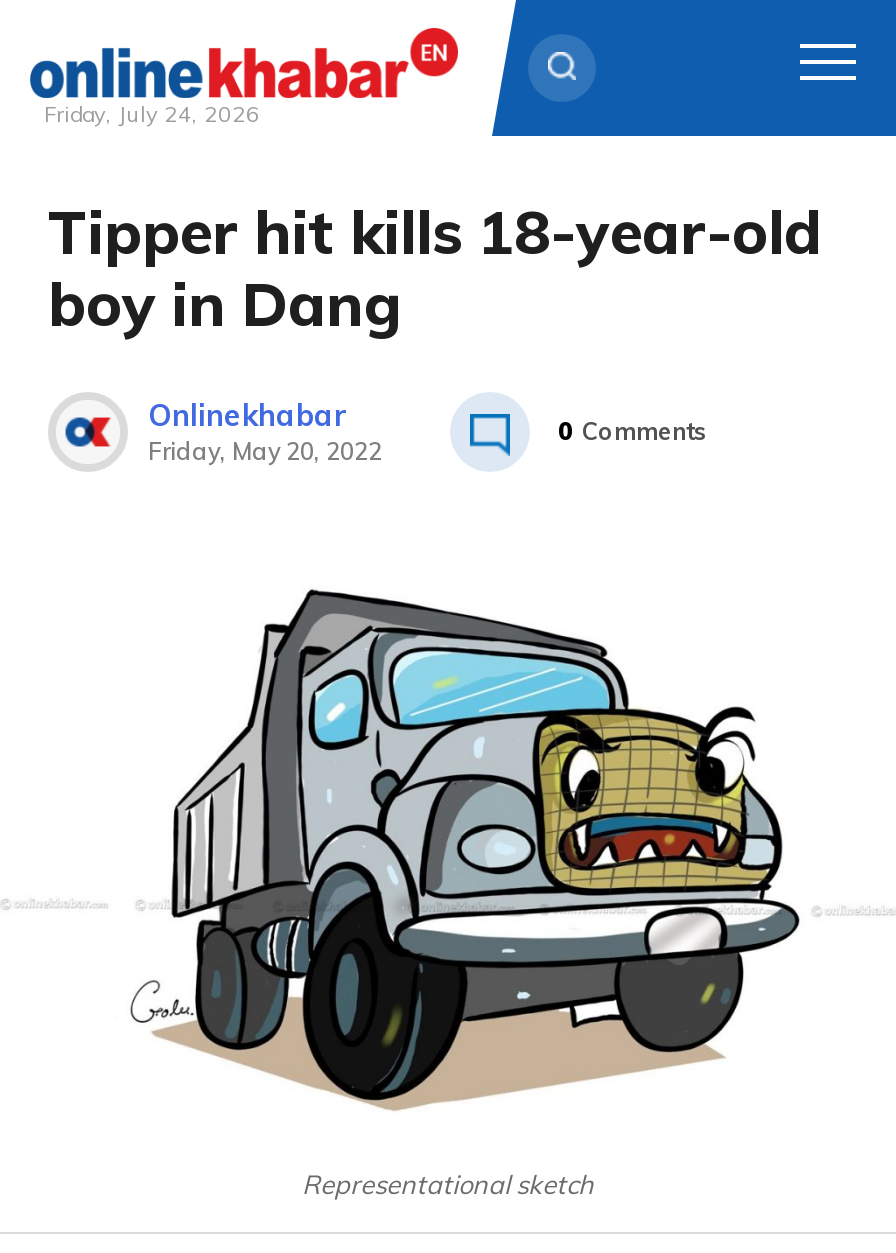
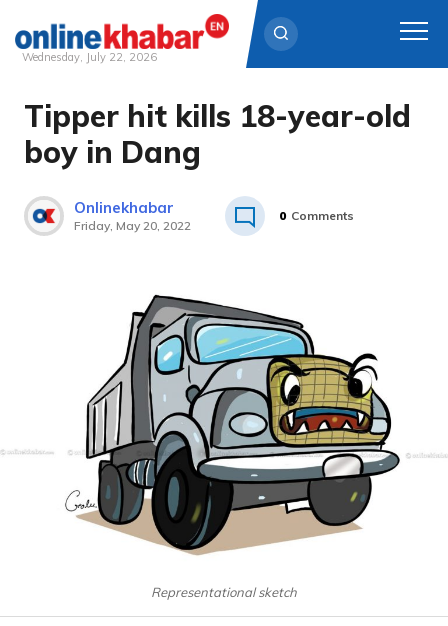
- Friday, July 24, 2026
+ Wednesday, July 22, 2026
